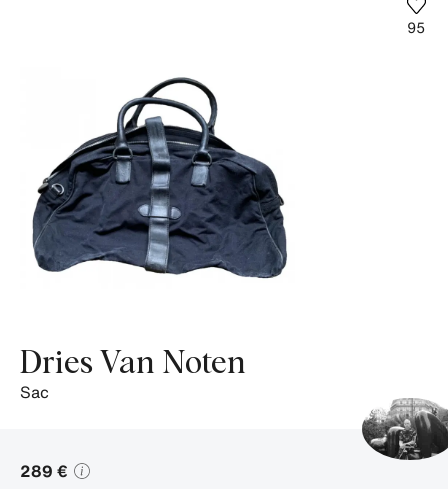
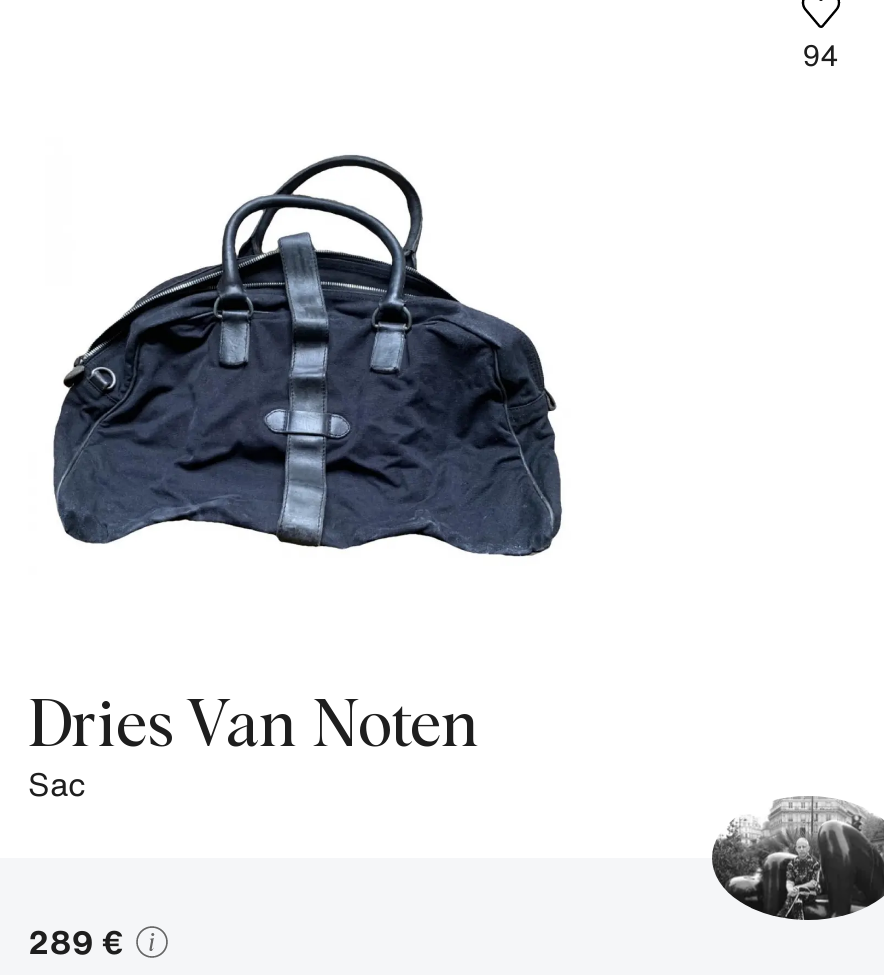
- 95
+ 94
